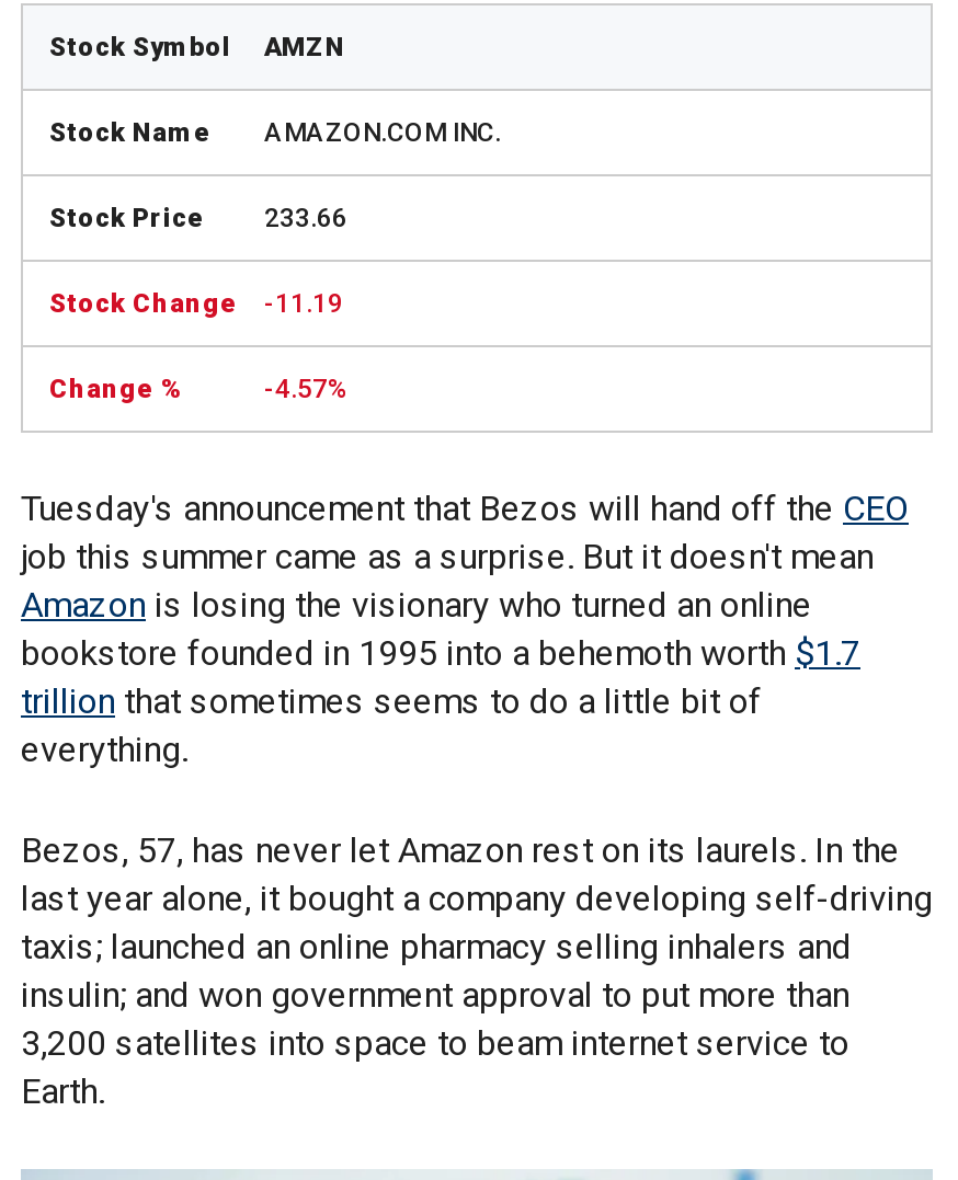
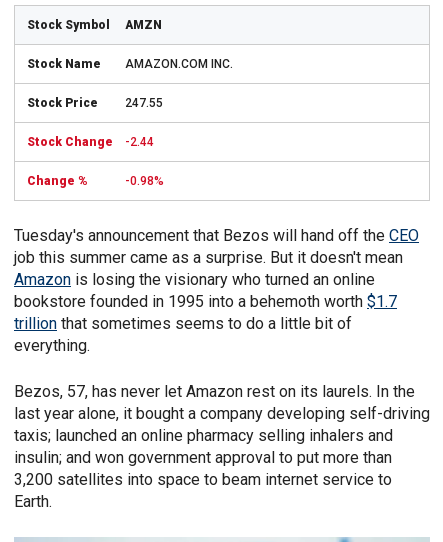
- 233.66
+ 247.55

- -11.19
+ -2.44

- -4.57%
+ -0.98%
